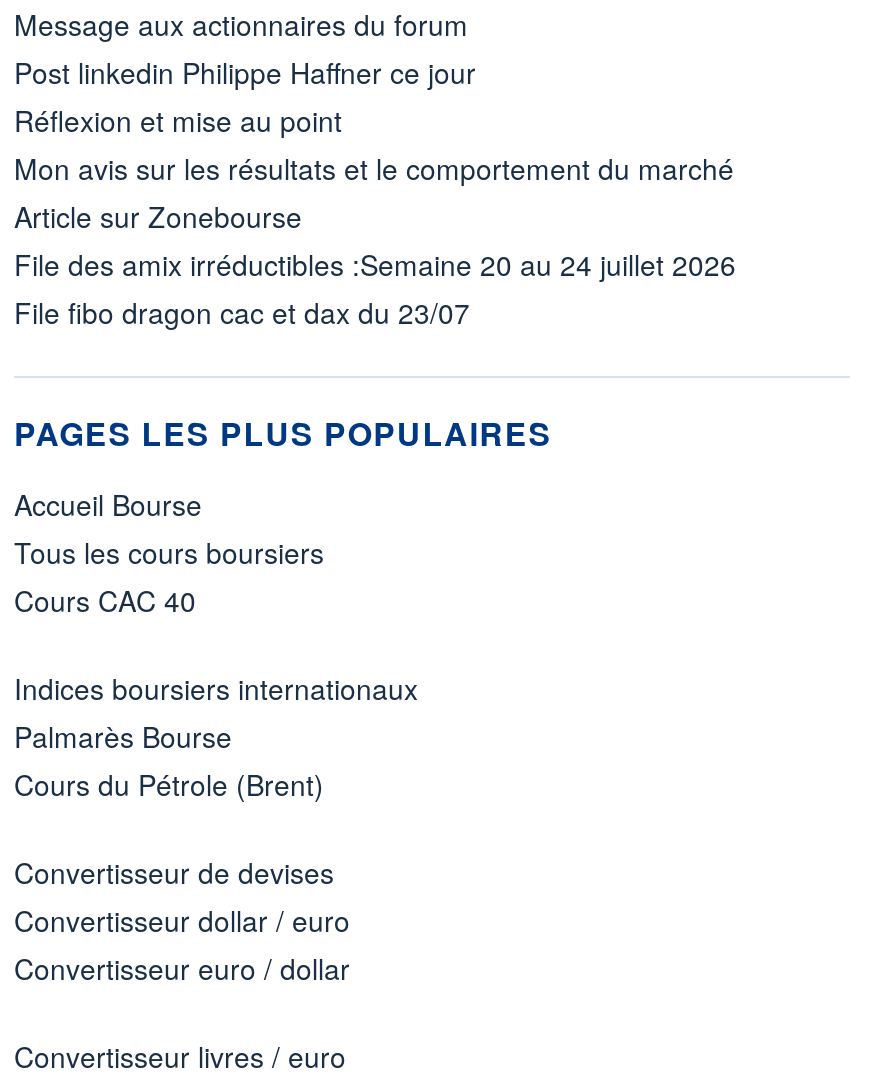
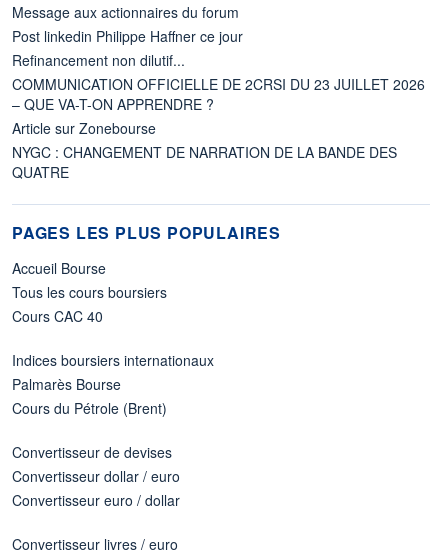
- Réflexion et mise au point
- Mon avis sur les résultats et le comportement du marché
+ Refinancement non dilutif...
+ COMMUNICATION OFFICIELLE DE 2CRSI DU 23 JUILLET 2026
+ – QUE VA-T-ON APPRENDRE ?

- File des amix irréductibles :Semaine 20 au 24 juillet 2026
- File fibo dragon cac et dax du 23/07
+ NYGC : CHANGEMENT DE NARRATION DE LA BANDE DES
+ QUATRE
